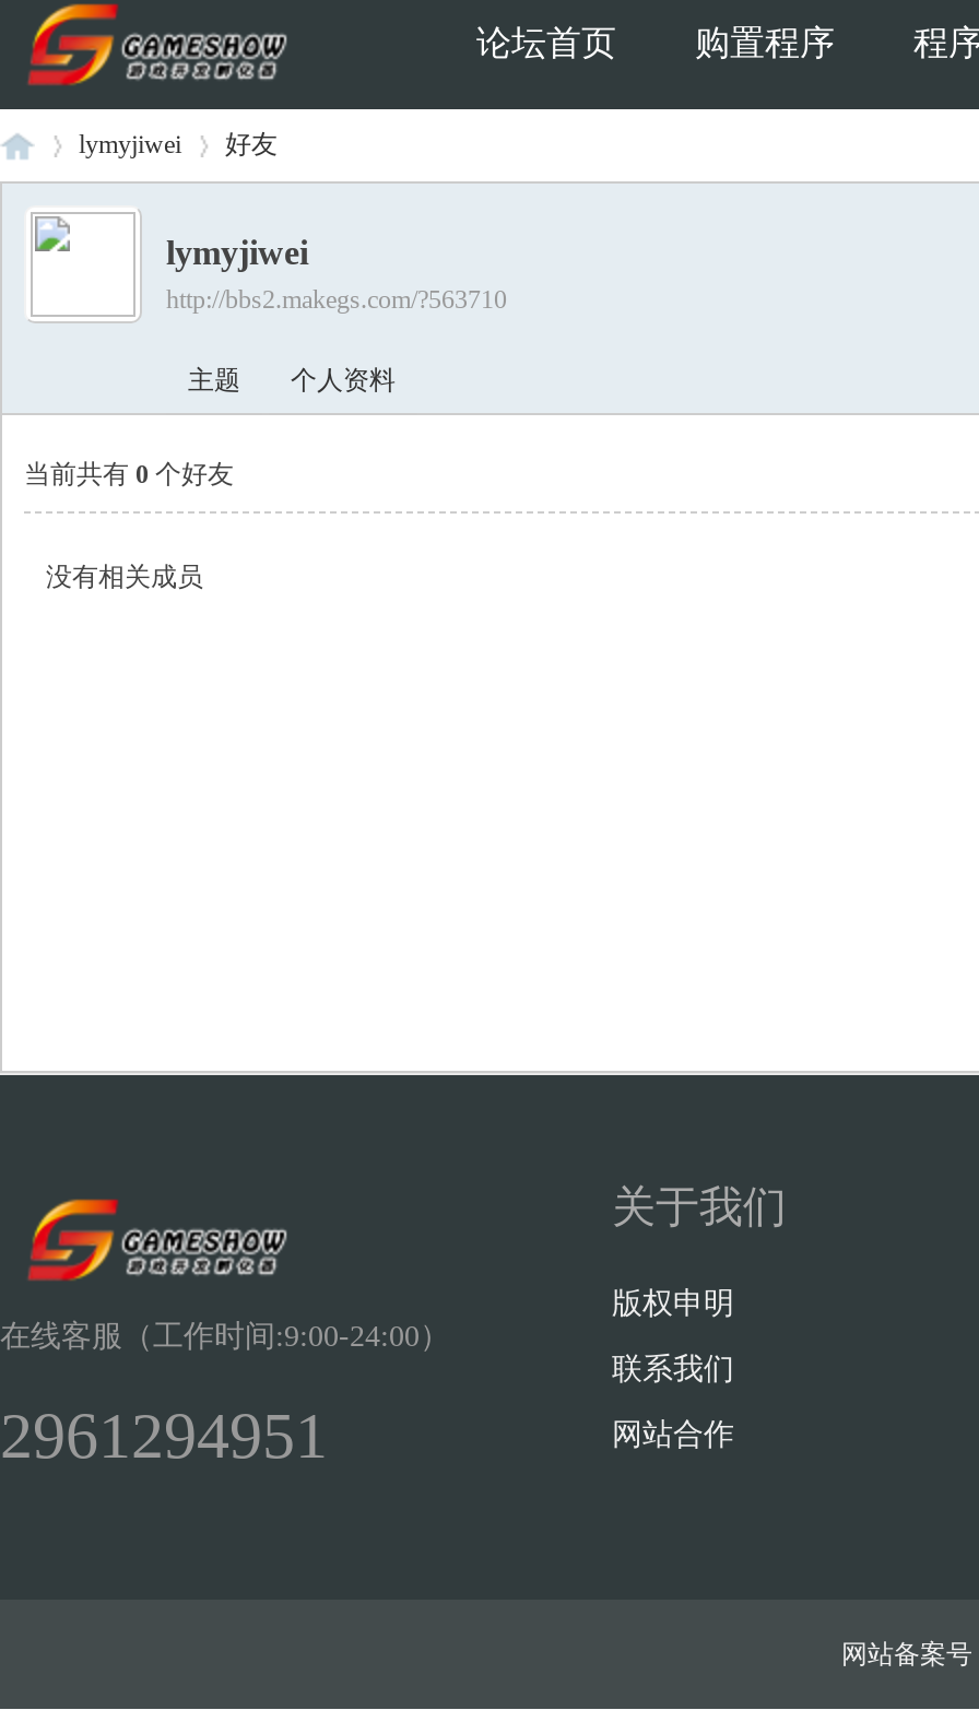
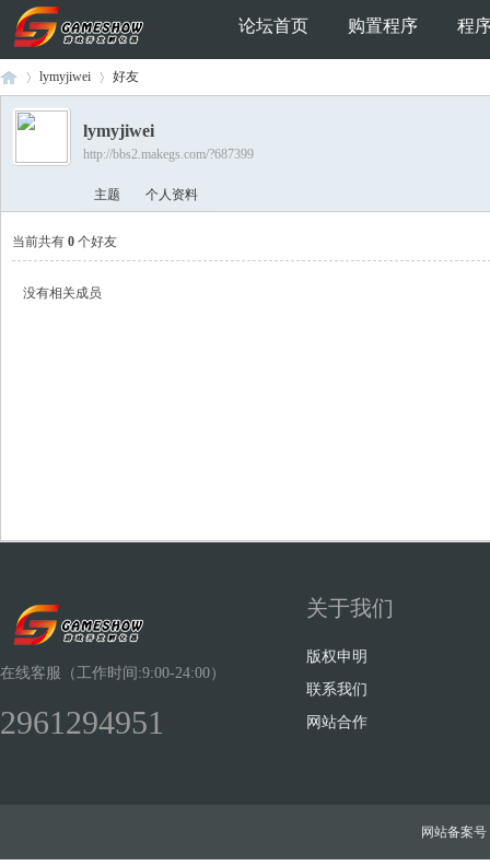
- http://bbs2.makegs.com/?563710
+ http://bbs2.makegs.com/?687399
